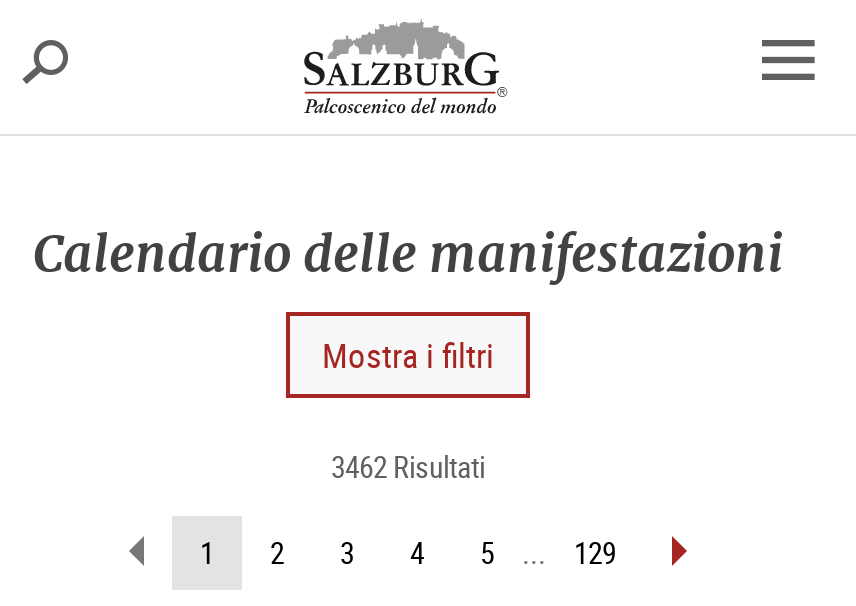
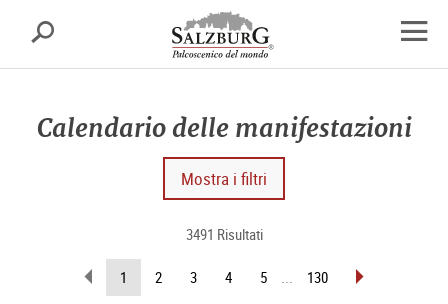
- 3462 Risultati
+ 3491 Risultati

- 129
+ 130
